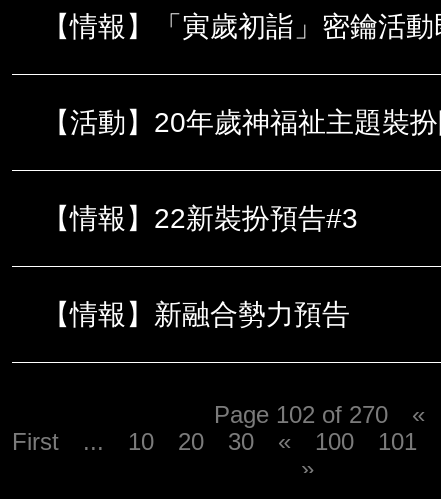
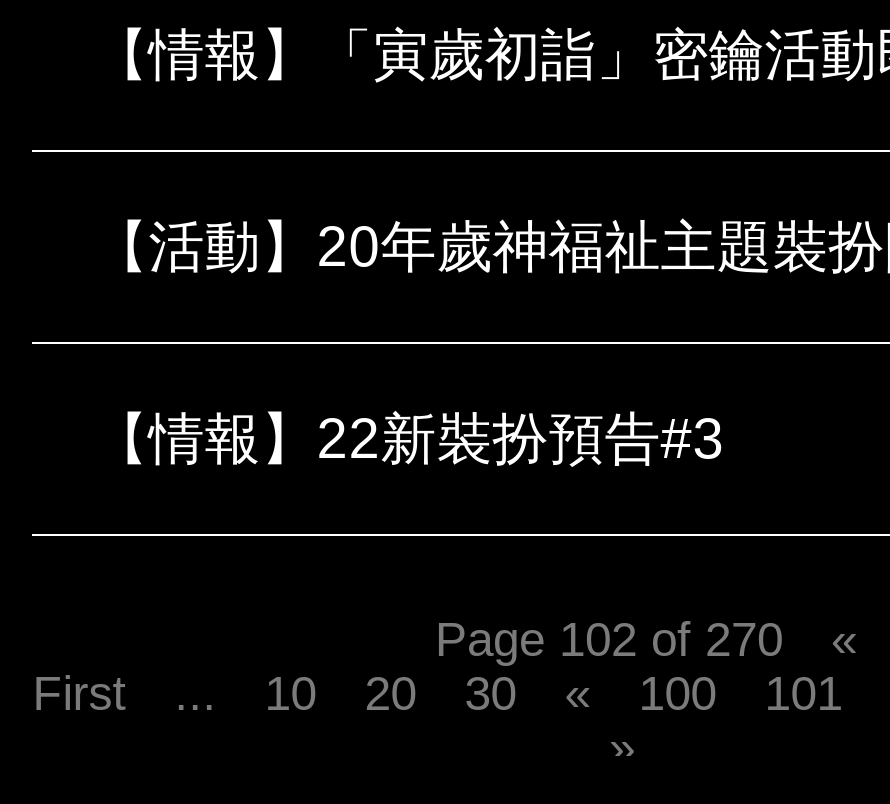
- 【情報】新融合勢力預告
